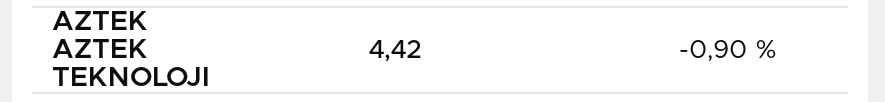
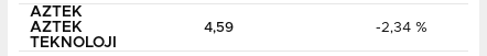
- 4,42
+ 4,59

- -0,90 %
+ -2,34 %
